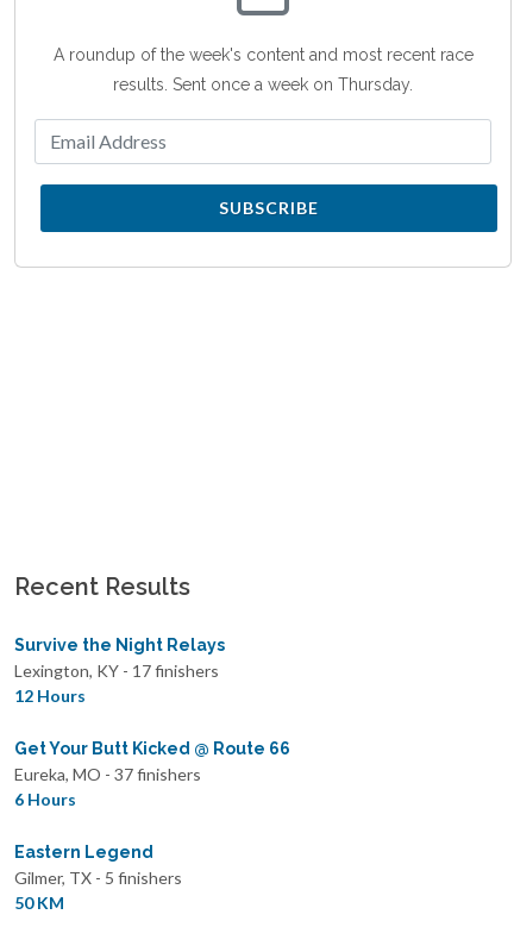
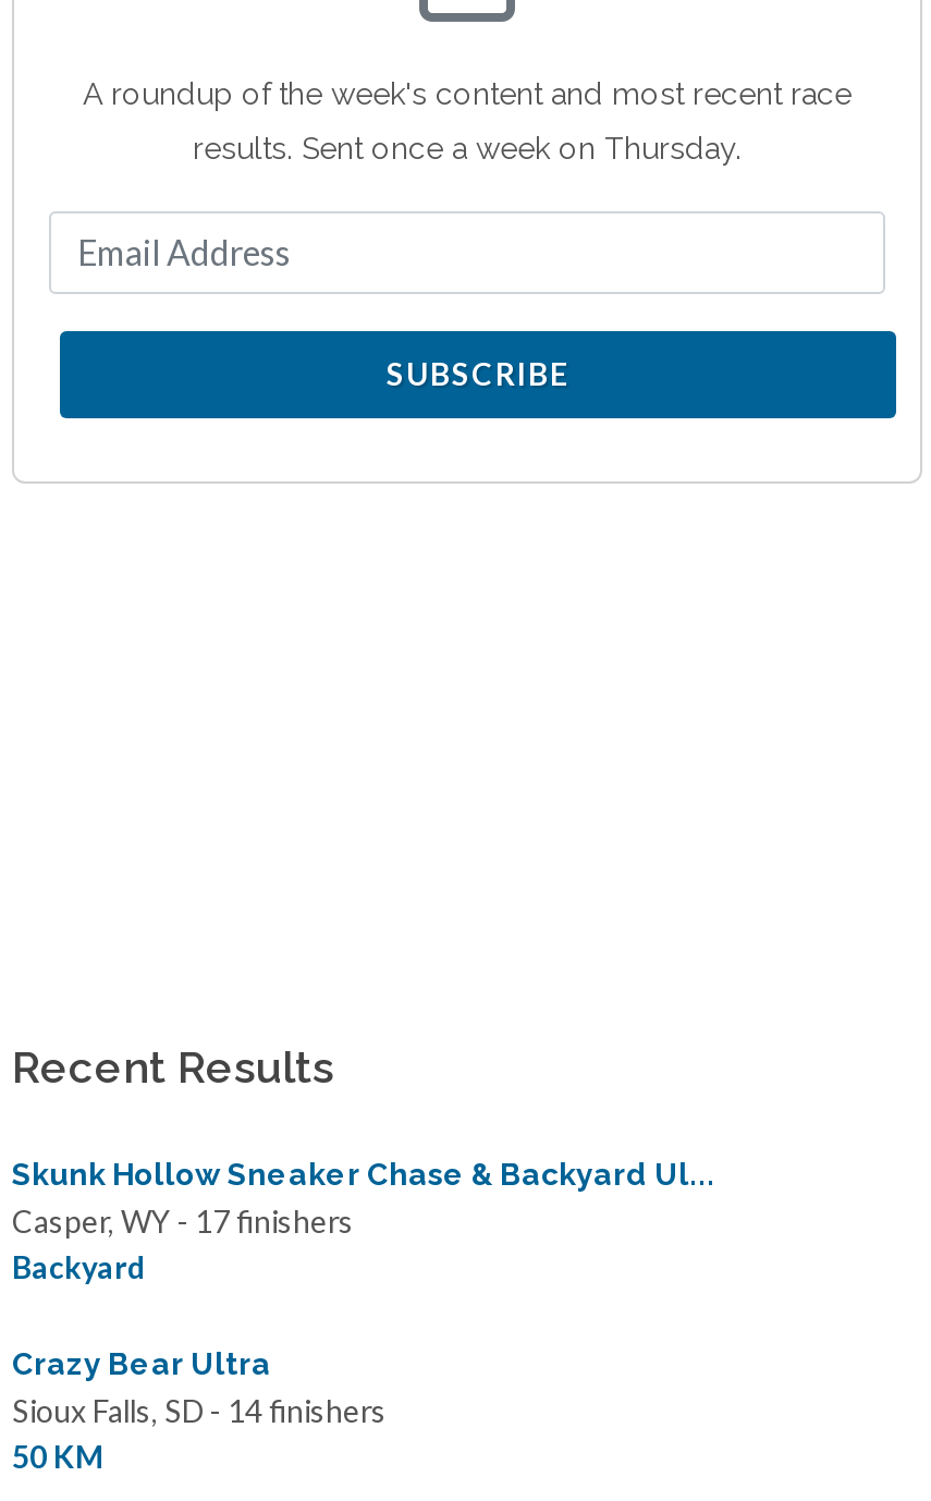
- Survive the Night Relays
- Lexington, KY - 17 finishers
- 12 Hours
- Get Your Butt Kicked @ Route 66
- Eureka, MO - 37 finishers
- 6 Hours
- Eastern Legend
- Gilmer, TX - 5 finishers
+ Skunk Hollow Sneaker Chase & Backyard Ul...
+ Casper, WY - 17 finishers
+ Backyard
+ Crazy Bear Ultra
+ Sioux Falls, SD - 14 finishers
